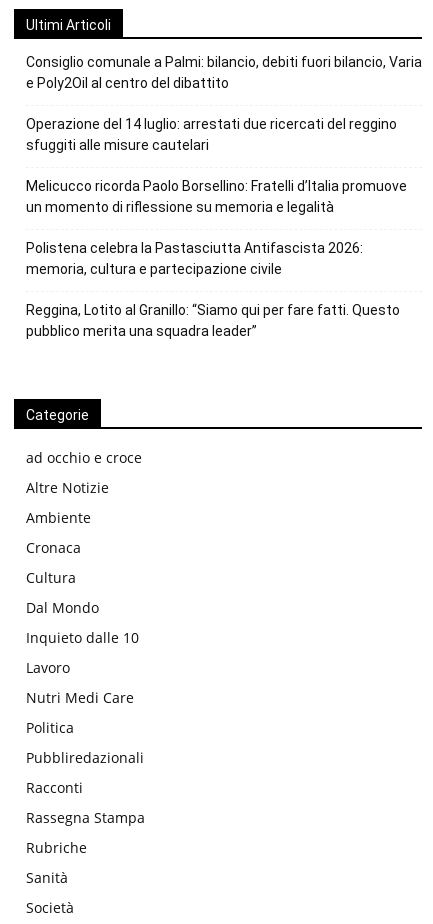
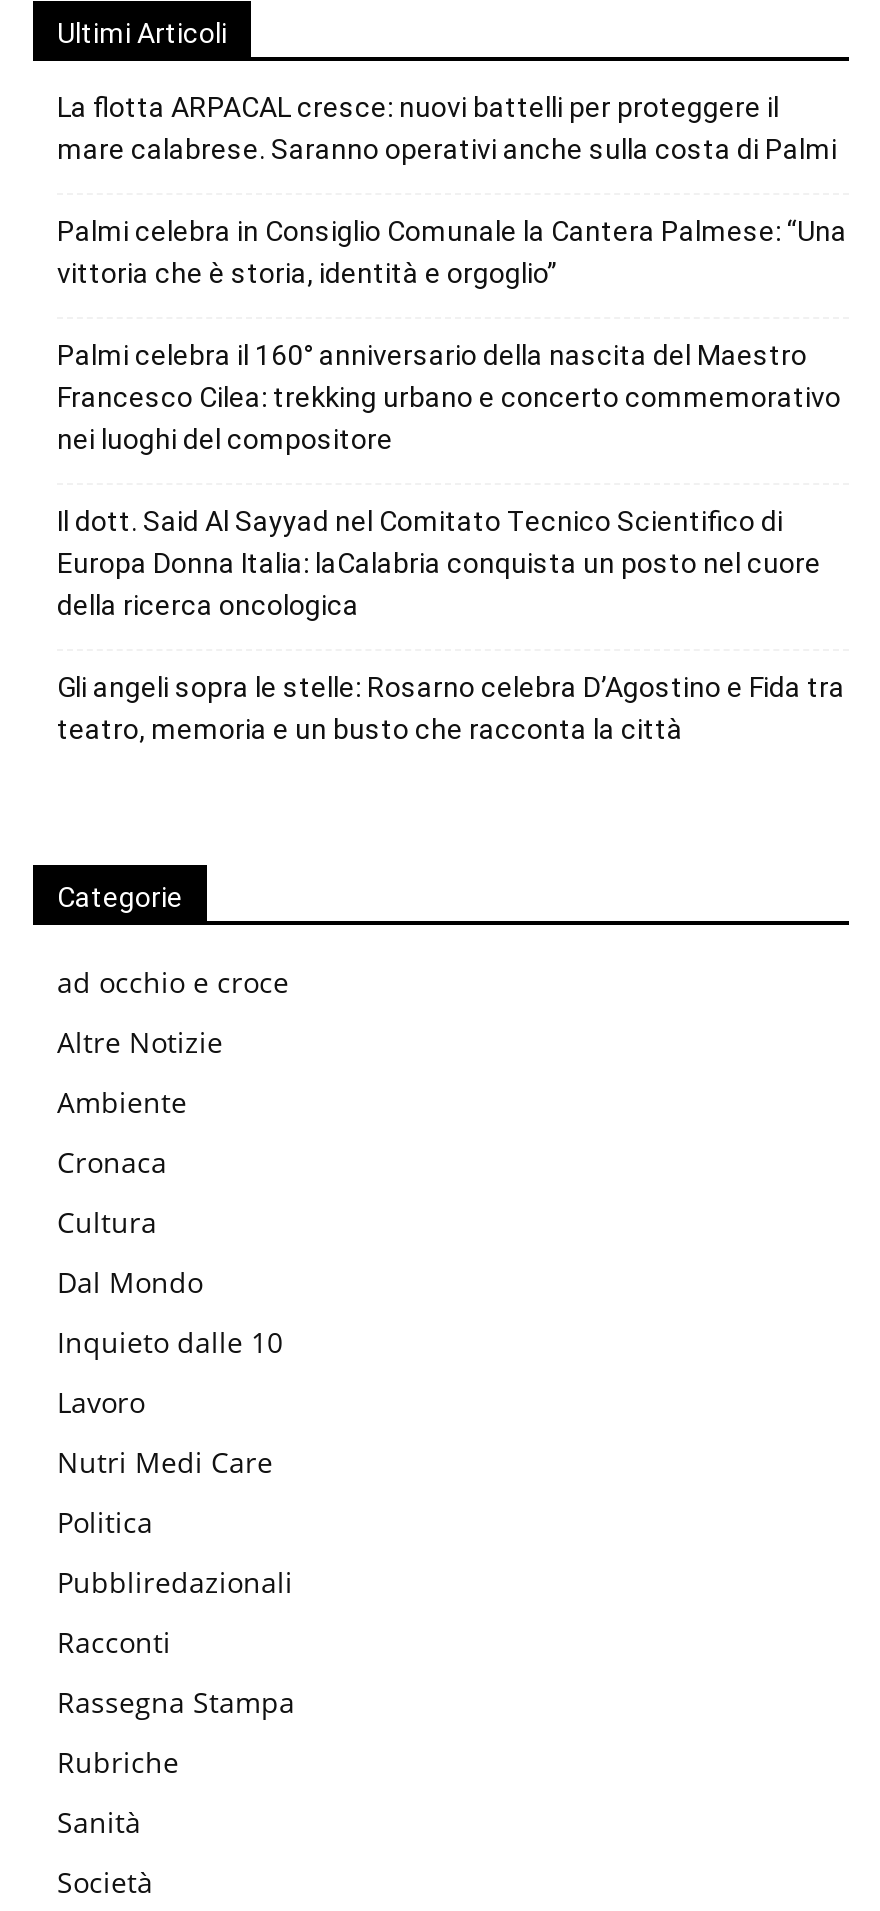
- Consiglio comunale a Palmi: bilancio, debiti fuori bilancio, Varia
- e Poly2Oil al centro del dibattito
+ La flotta ARPACAL cresce: nuovi battelli per proteggere il
+ mare calabrese. Saranno operativi anche sulla costa di Palmi

- Operazione del 14 luglio: arrestati due ricercati del reggino
- sfuggiti alle misure cautelari
+ Palmi celebra in Consiglio Comunale la Cantera Palmese: “Una
+ vittoria che è storia, identità e orgoglio”

- Melicucco ricorda Paolo Borsellino: Fratelli d’Italia promuove
- un momento di riflessione su memoria e legalità
+ Palmi celebra il 160° anniversario della nascita del Maestro
+ Francesco Cilea: trekking urbano e concerto commemorativo
+ nei luoghi del compositore

- Polistena celebra la Pastasciutta Antifascista 2026:
- memoria, cultura e partecipazione civile
+ Il dott. Said Al Sayyad nel Comitato Tecnico Scientifico di
+ Europa Donna Italia: laCalabria conquista un posto nel cuore
+ della ricerca oncologica

- Reggina, Lotito al Granillo: “Siamo qui per fare fatti. Questo
- pubblico merita una squadra leader”
+ Gli angeli sopra le stelle: Rosarno celebra D’Agostino e Fida tra
+ teatro, memoria e un busto che racconta la città
